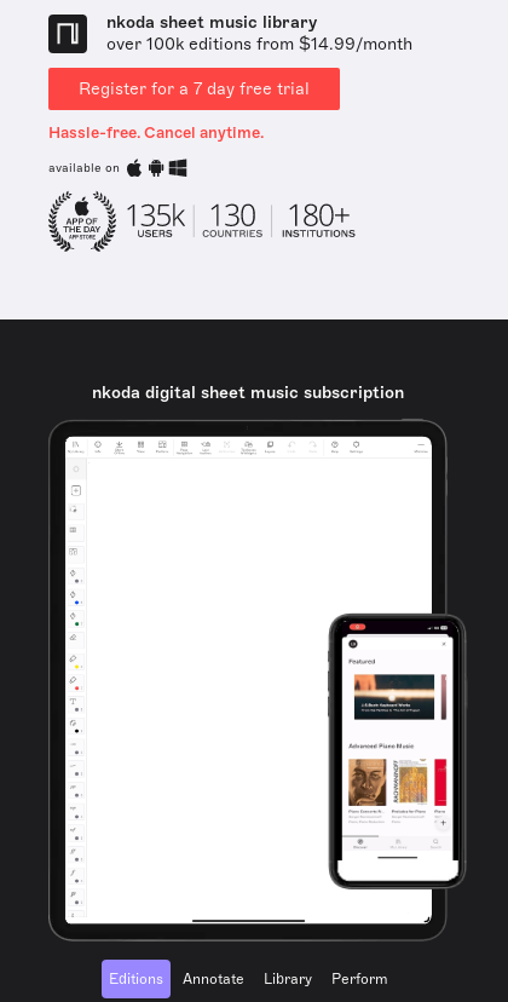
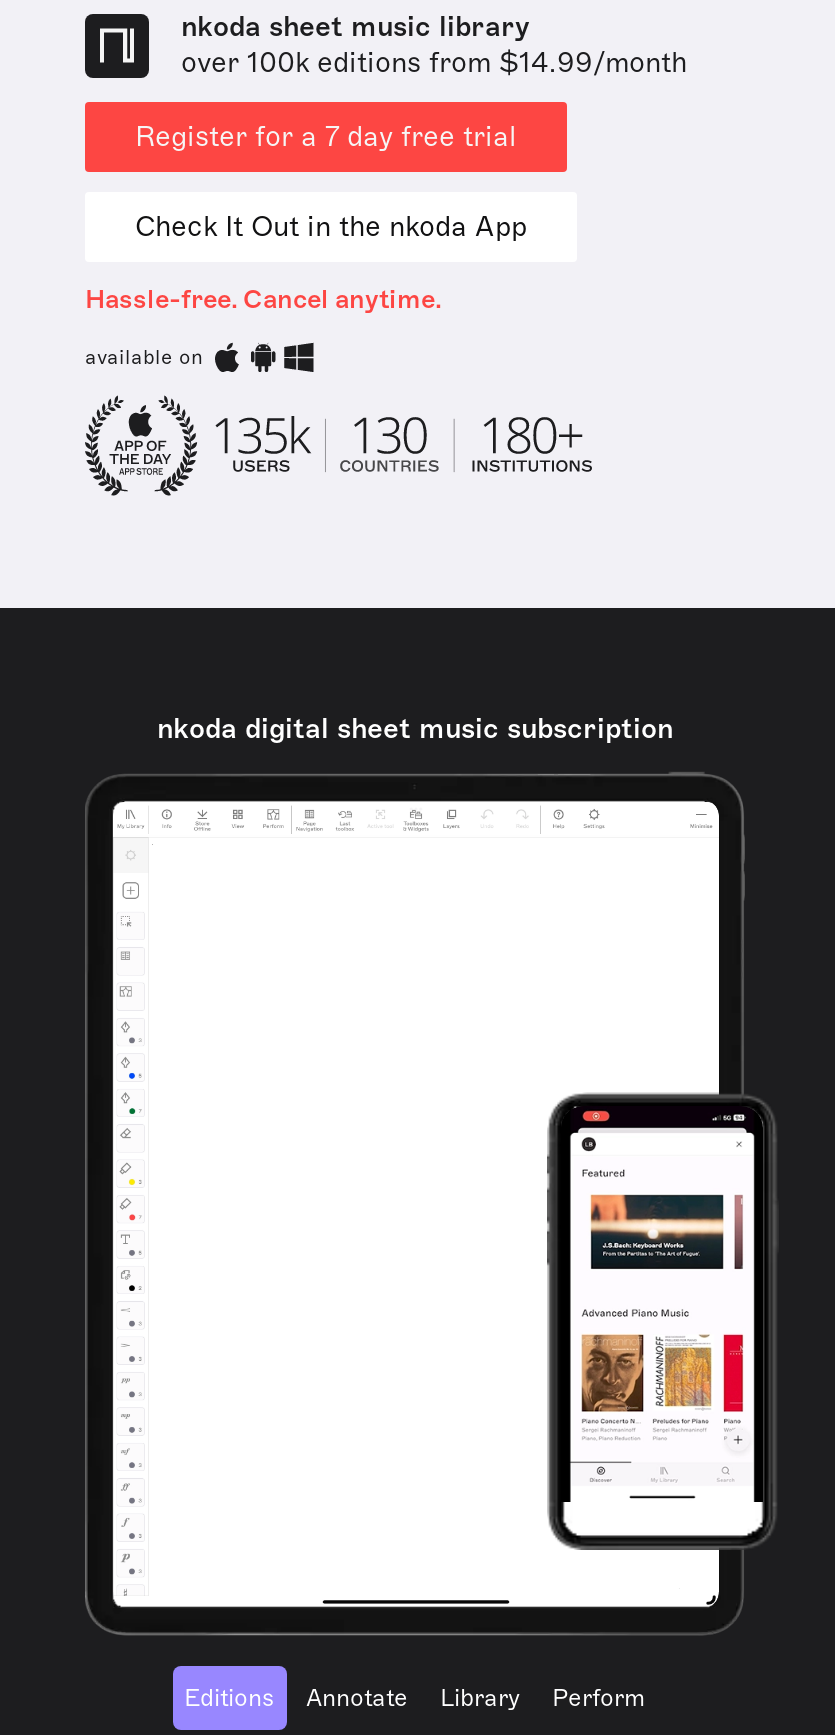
+ Check It Out in the nkoda App
